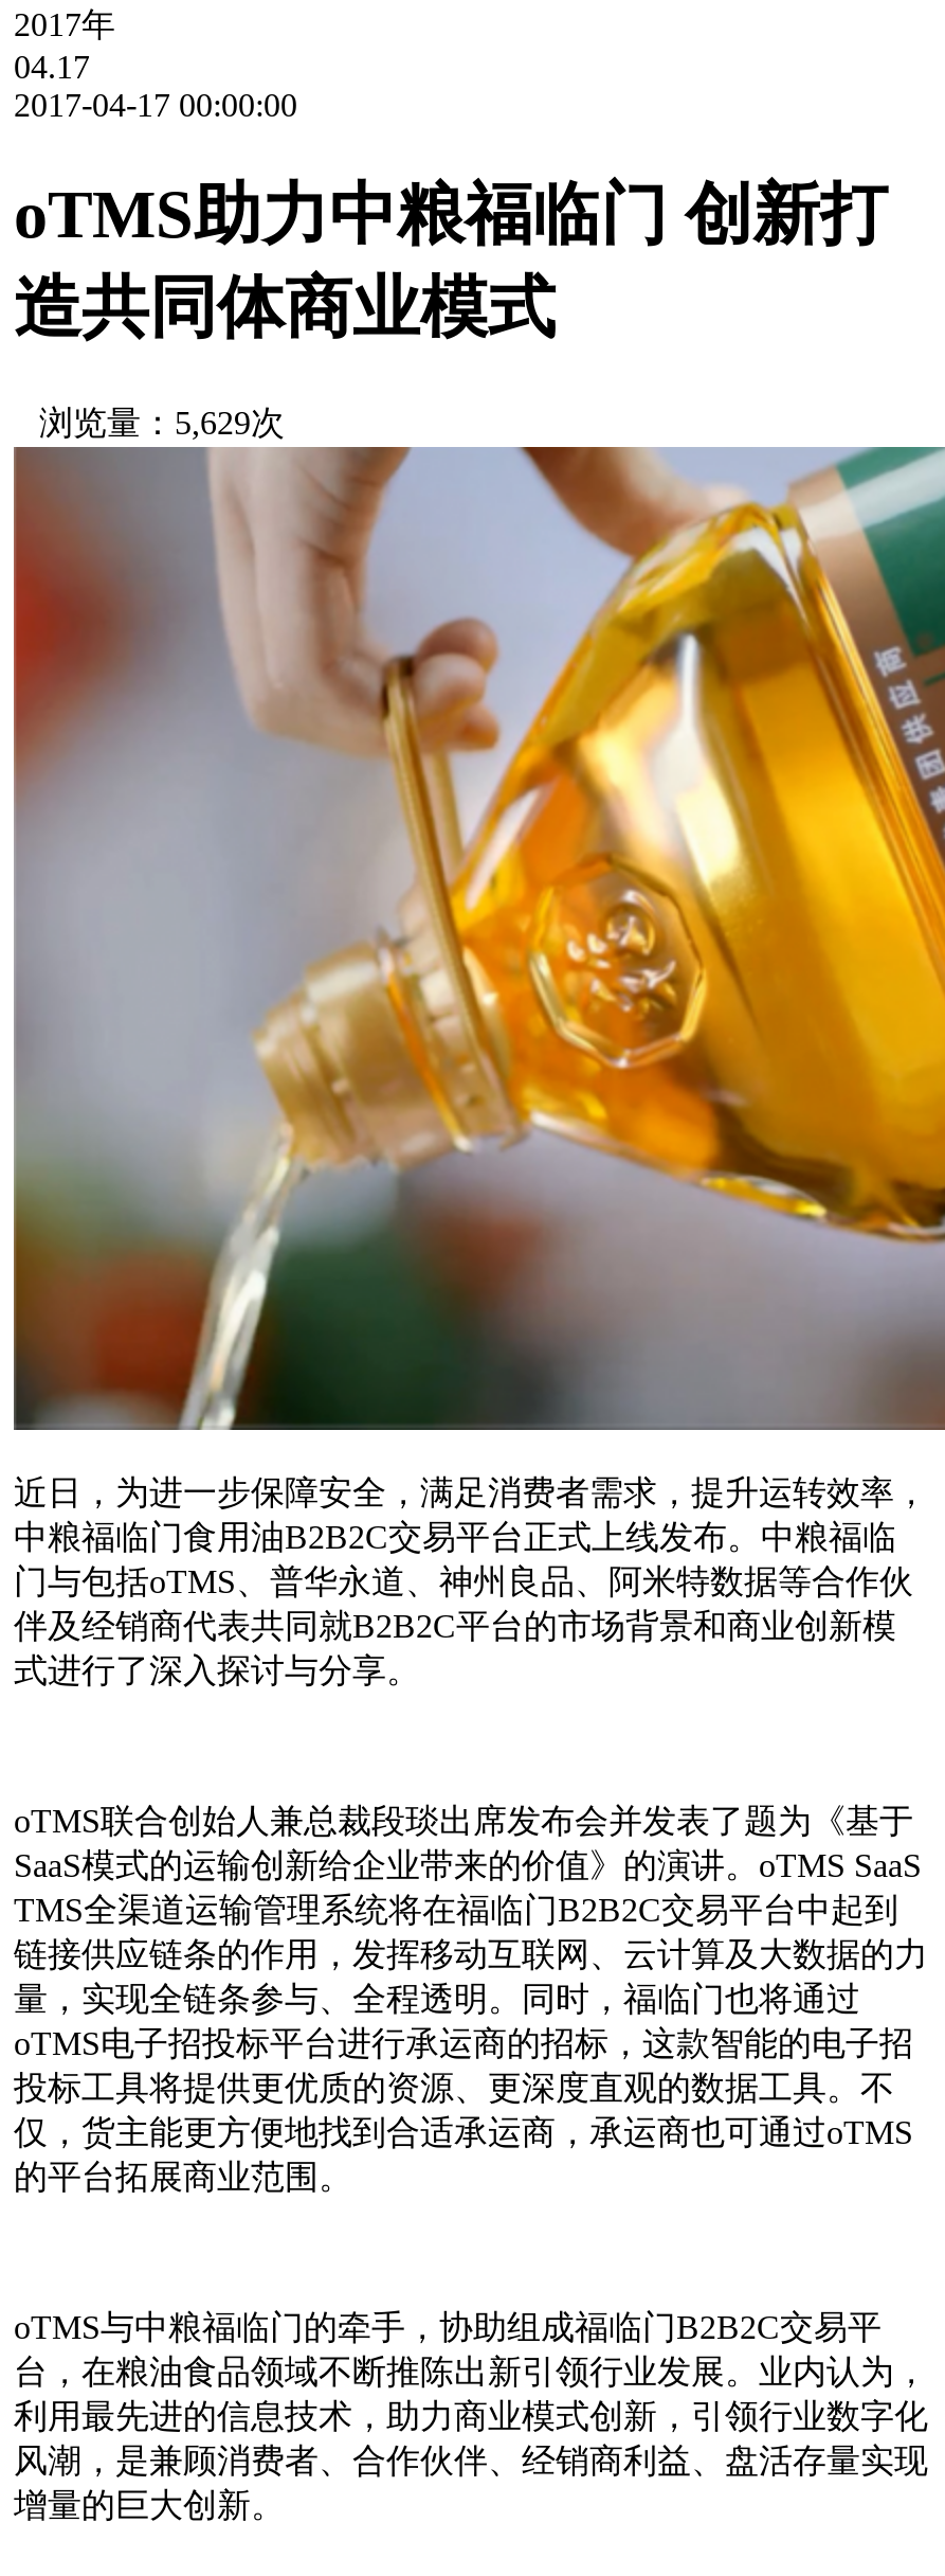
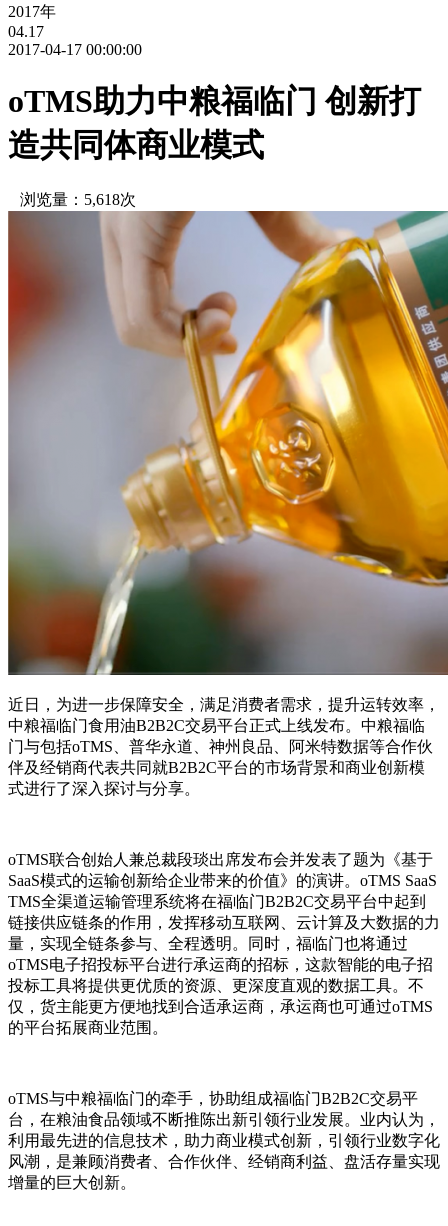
- 浏览量：5,629次
+ 浏览量：5,618次
